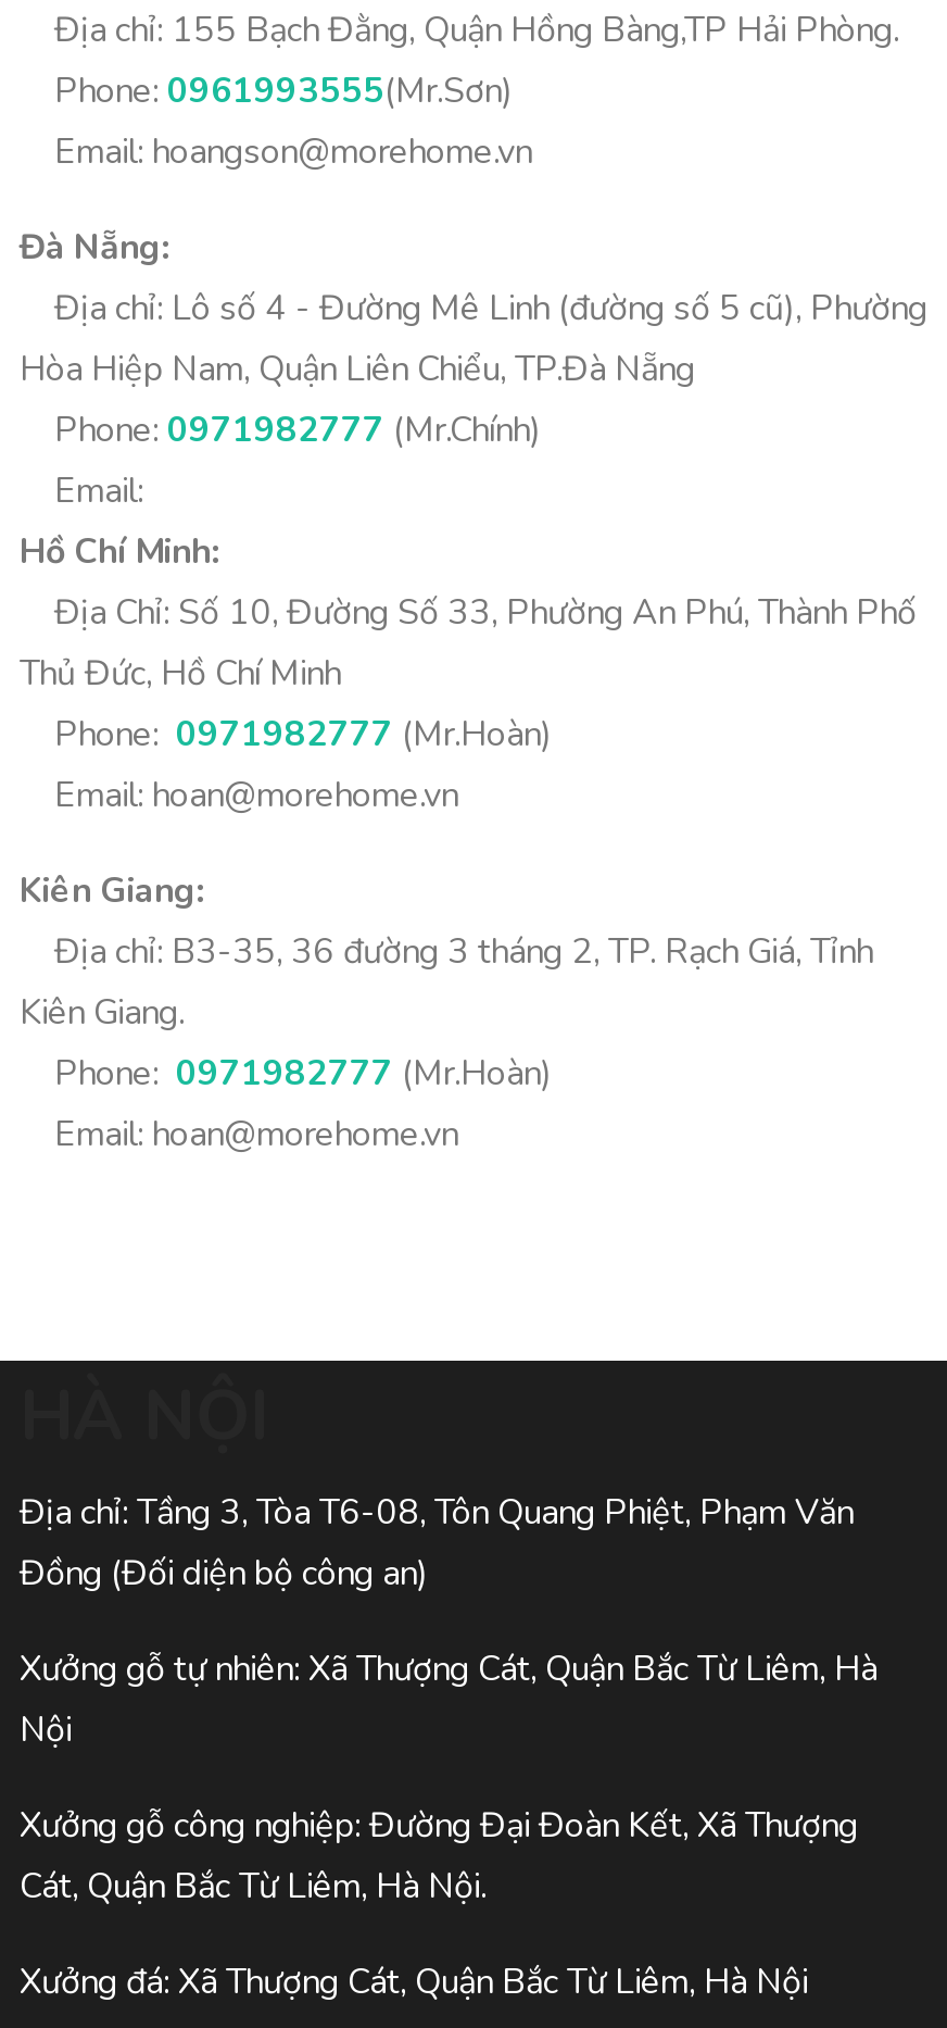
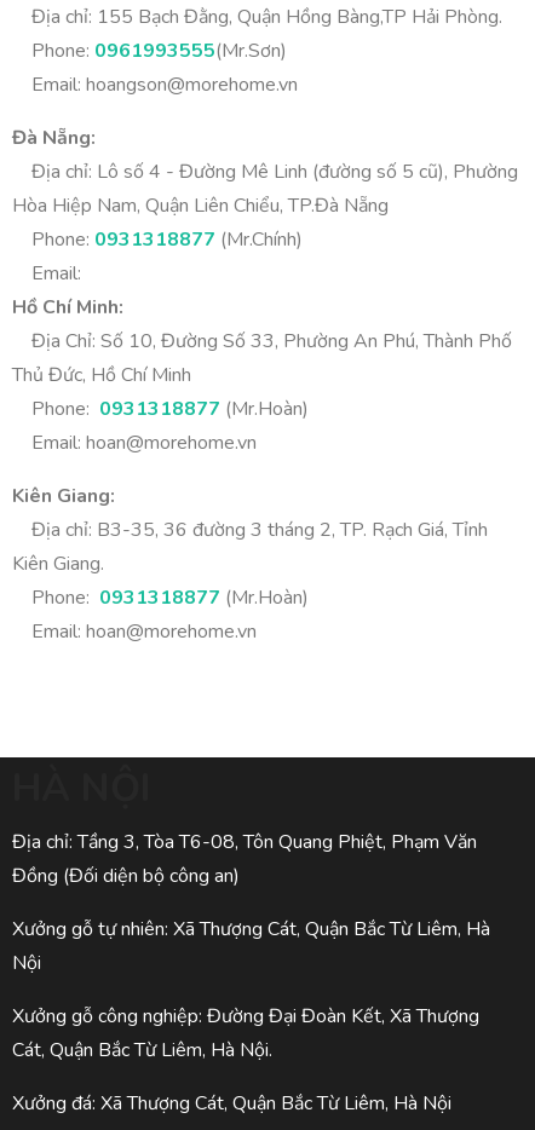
- Phone: 0971982777 (Mr.Chính)
+ Phone: 0931318877 (Mr.Chính)

- Phone: 0971982777 (Mr.Hoàn)
+ Phone: 0931318877 (Mr.Hoàn)

- Phone: 0971982777 (Mr.Hoàn)
+ Phone: 0931318877 (Mr.Hoàn)
